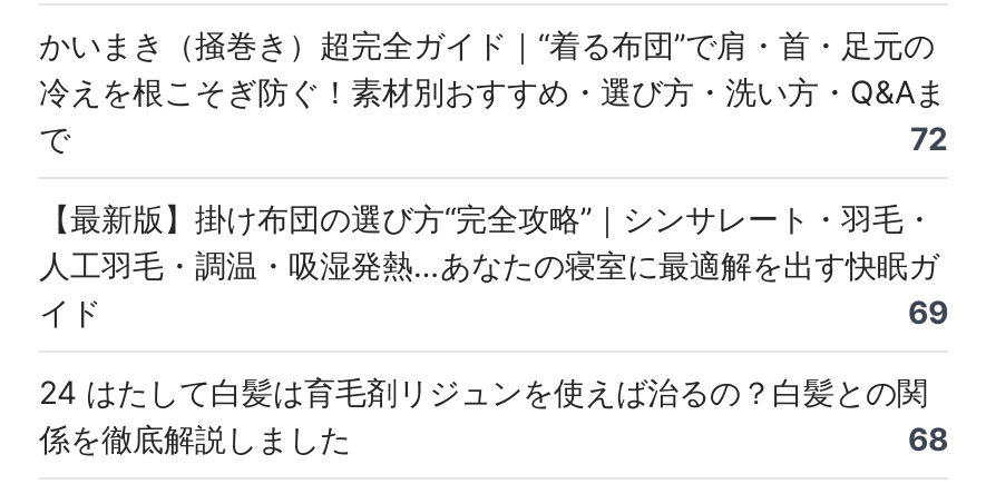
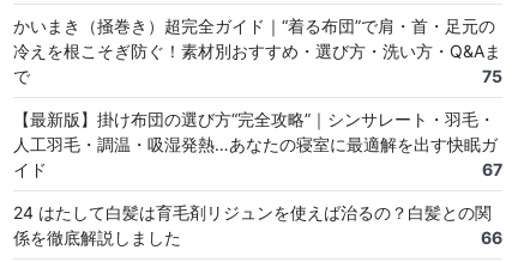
- 72
+ 75

- 69
+ 67

- 68
+ 66
